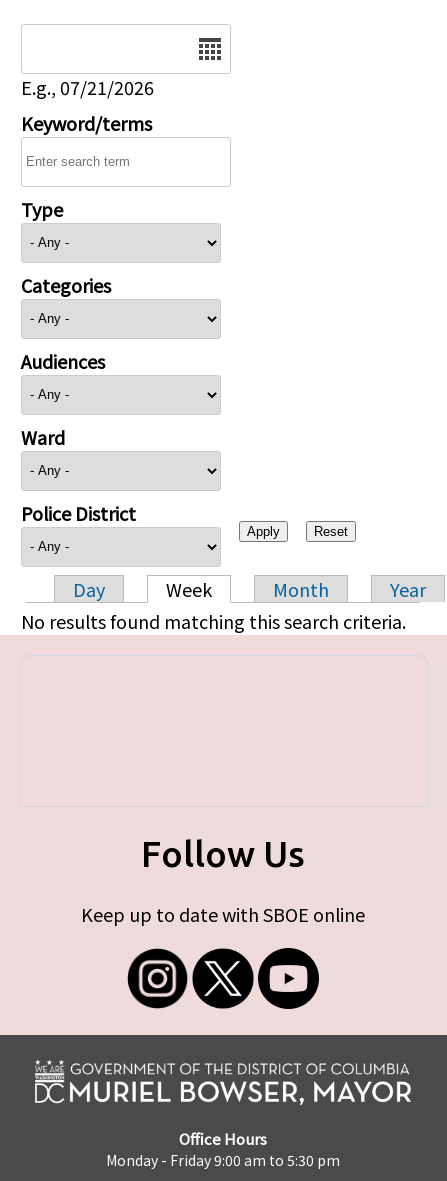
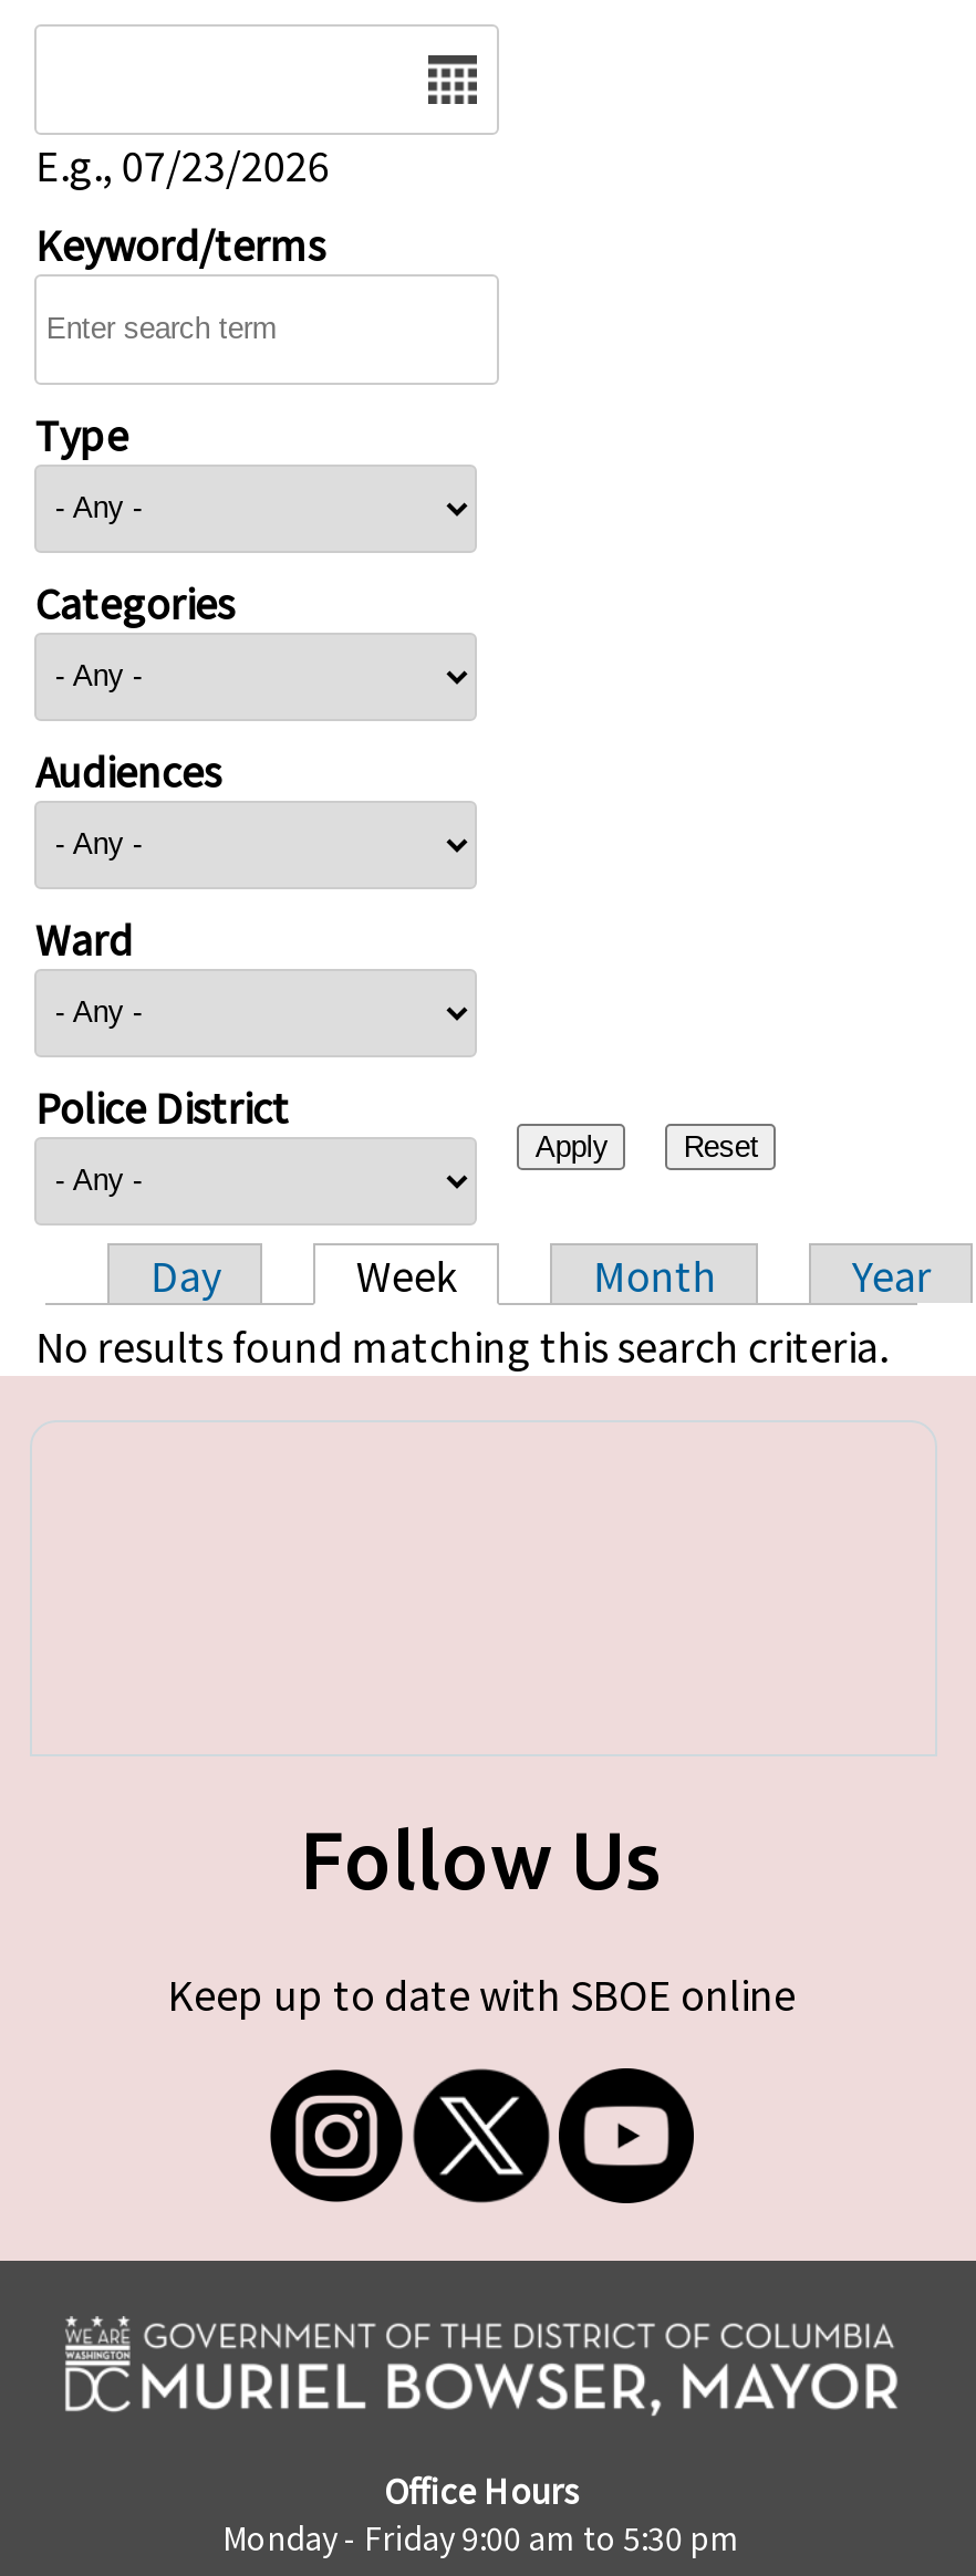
- E.g., 07/21/2026
+ E.g., 07/23/2026
